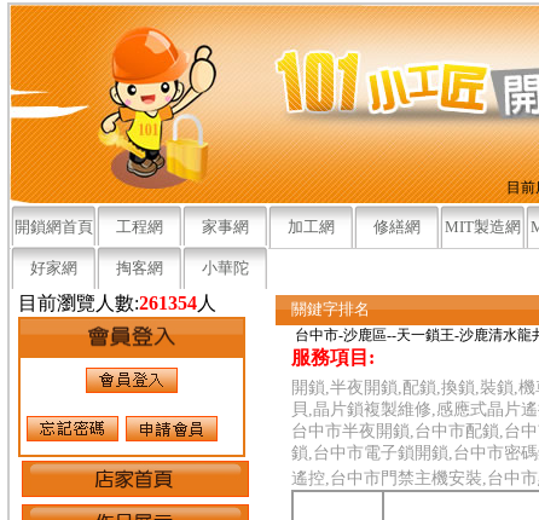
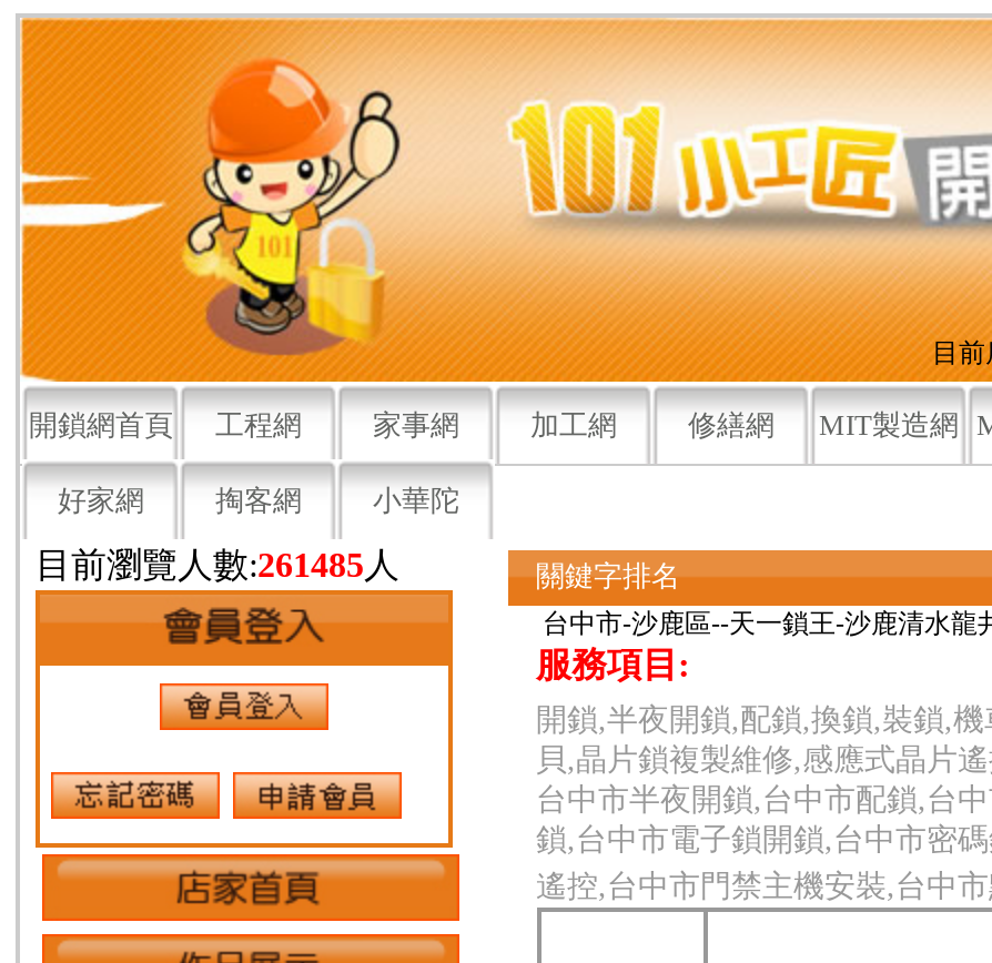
- 目前瀏覽人數:261354人
+ 目前瀏覽人數:261485人
